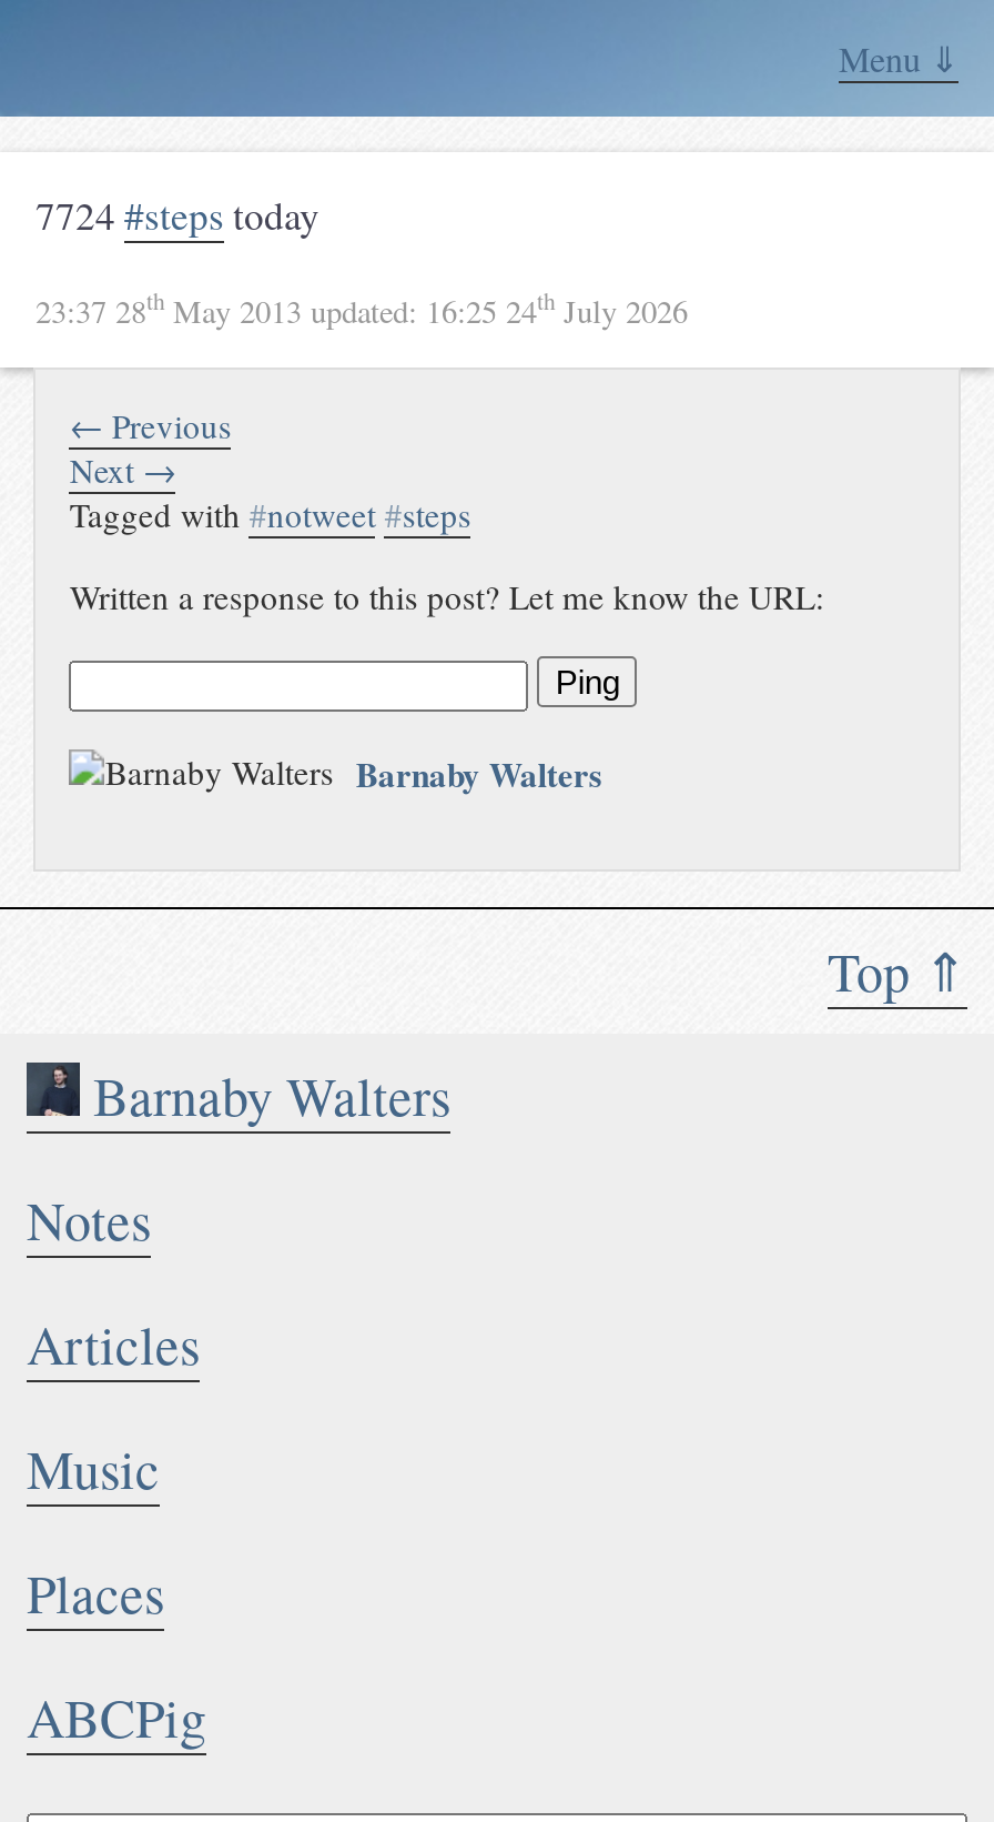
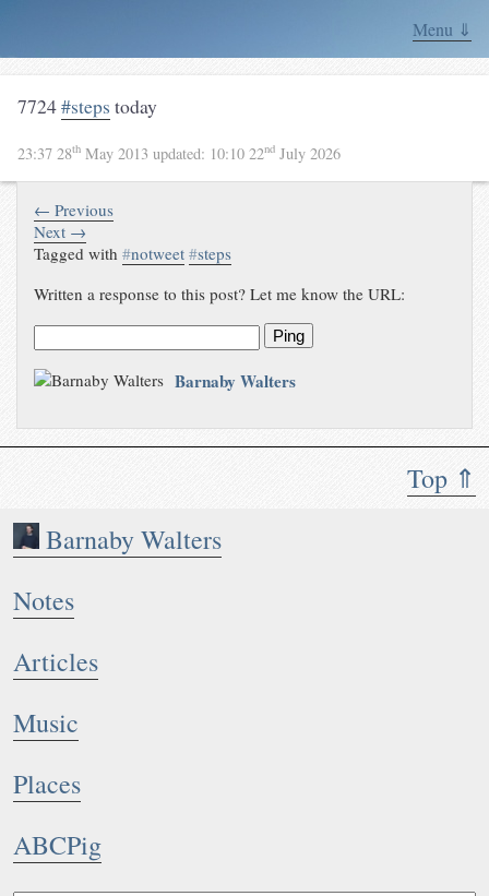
- 23:37 28th May 2013 updated: 16:25 24th July 2026
+ 23:37 28th May 2013 updated: 10:10 22nd July 2026
